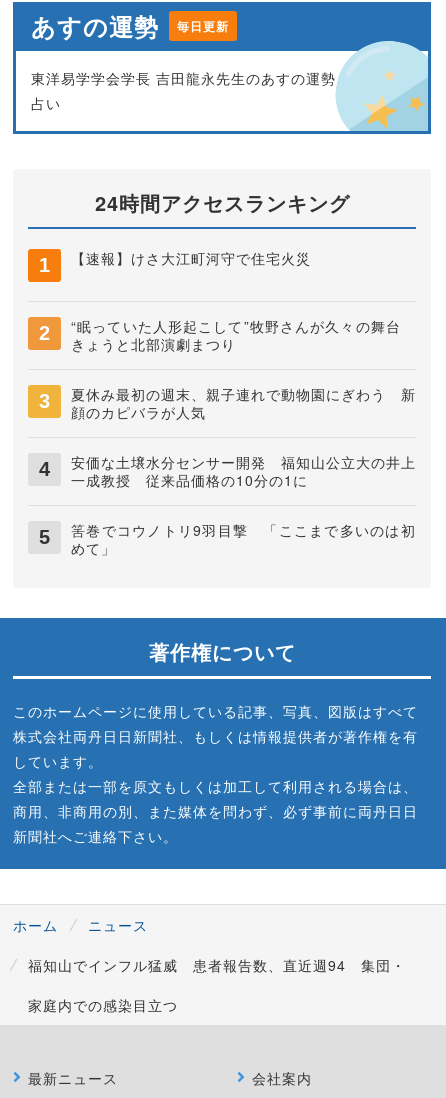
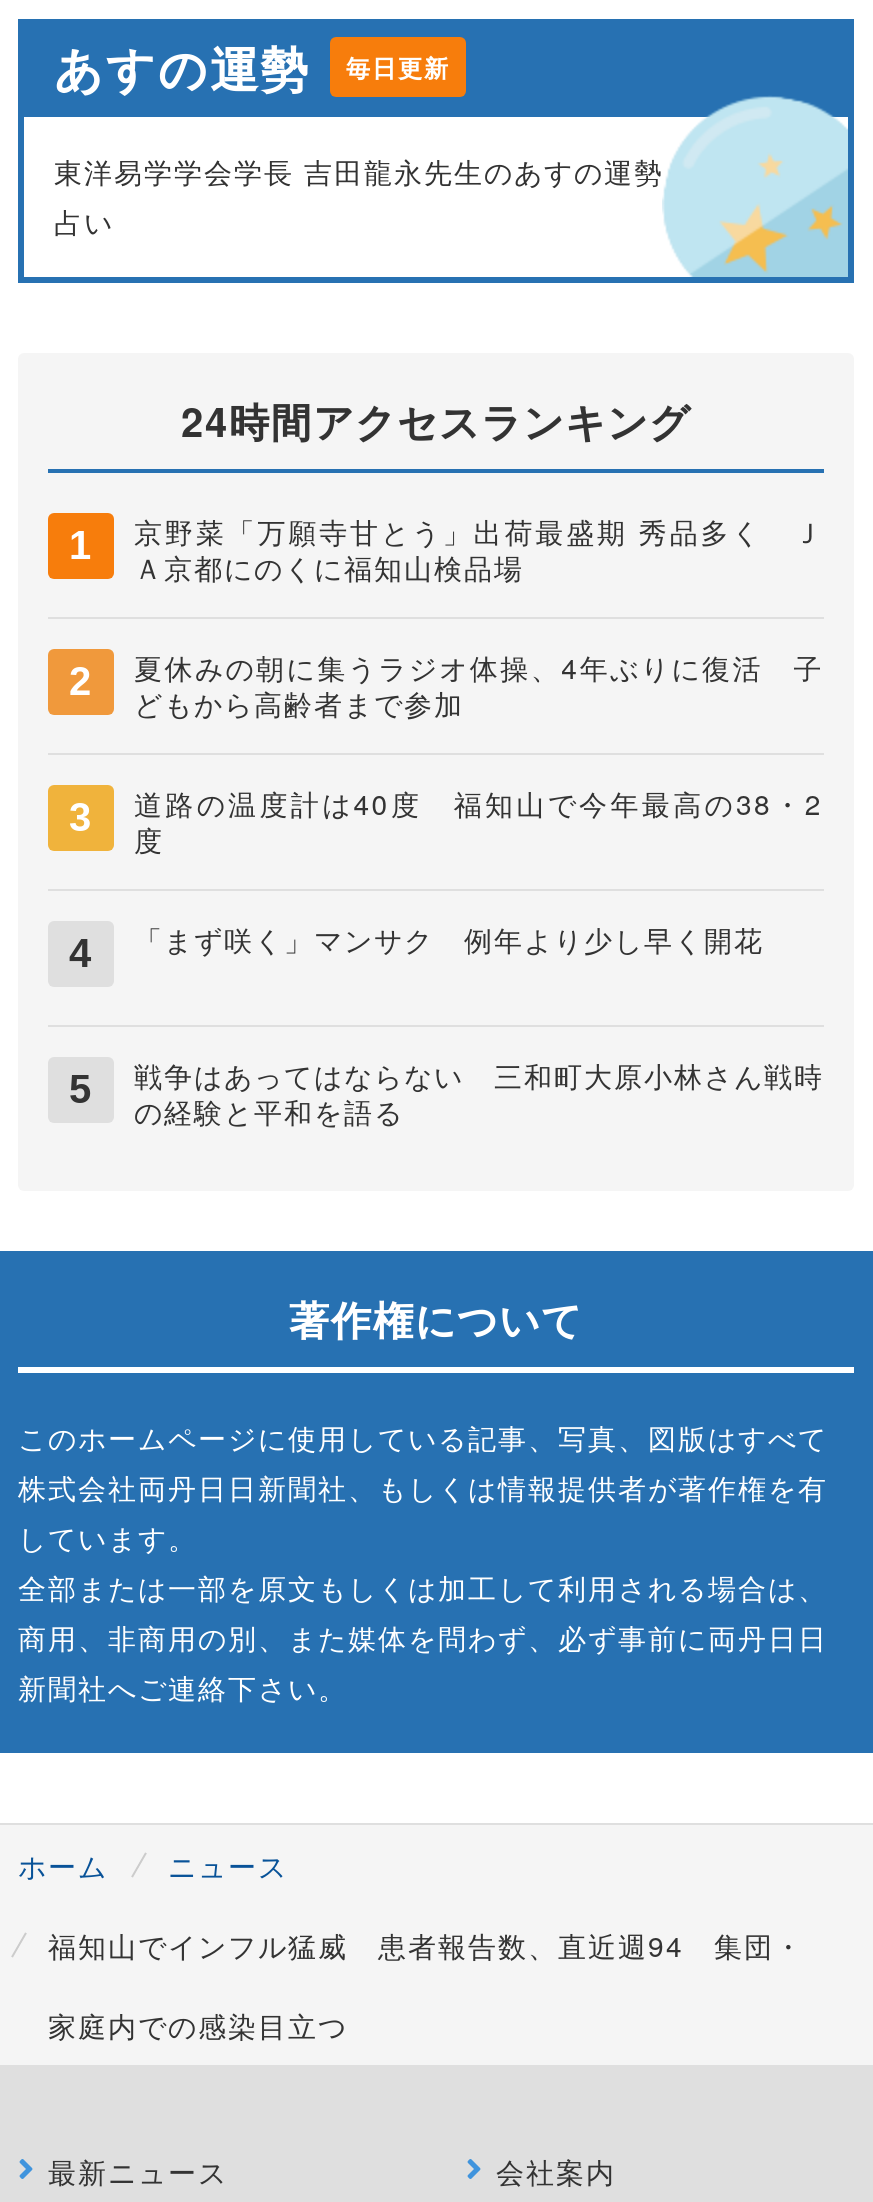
- 【速報】けさ大江町河守で住宅火災
+ 京野菜「万願寺甘とう」出荷最盛期 秀品多く Ｊ
+ Ａ京都にのくに福知山検品場

- “眠っていた人形起こして”牧野さんが久々の舞台
- きょうと北部演劇まつり
+ 夏休みの朝に集うラジオ体操、4年ぶりに復活 子
+ どもから高齢者まで参加

- 夏休み最初の週末、親子連れで動物園にぎわう 新
- 顔のカピバラが人気
+ 道路の温度計は40度 福知山で今年最高の38・2
+ 度

- 安価な土壌水分センサー開発 福知山公立大の井上
- 一成教授 従来品価格の10分の1に
+ 「まず咲く」マンサク 例年より少し早く開花

- 筈巻でコウノトリ9羽目撃 「ここまで多いのは初
- めて」
+ 戦争はあってはならない 三和町大原小林さん戦時
+ の経験と平和を語る
